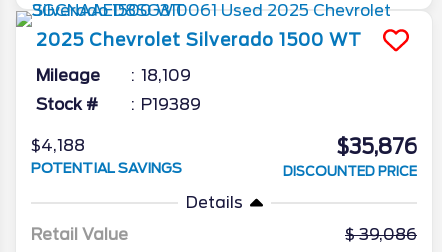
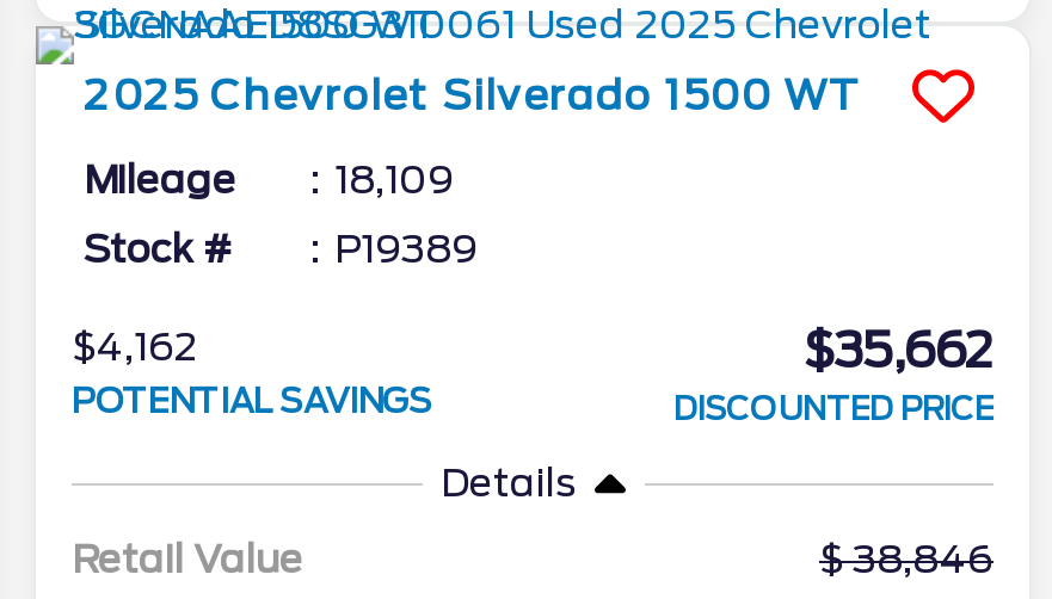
- $4,188
+ $4,162

- $35,876
+ $35,662

- 39,086
+ 38,846
